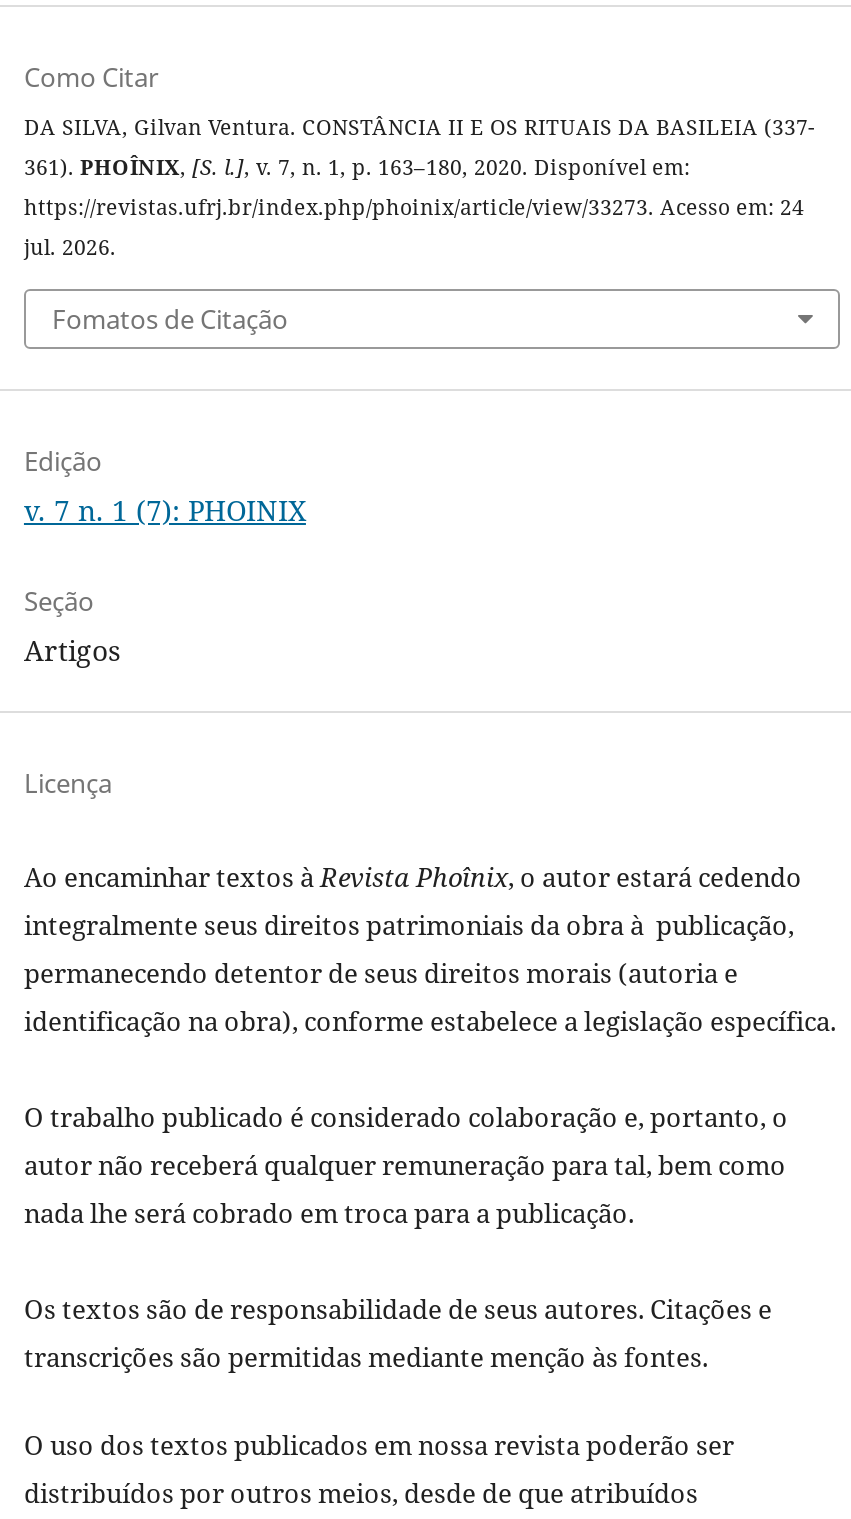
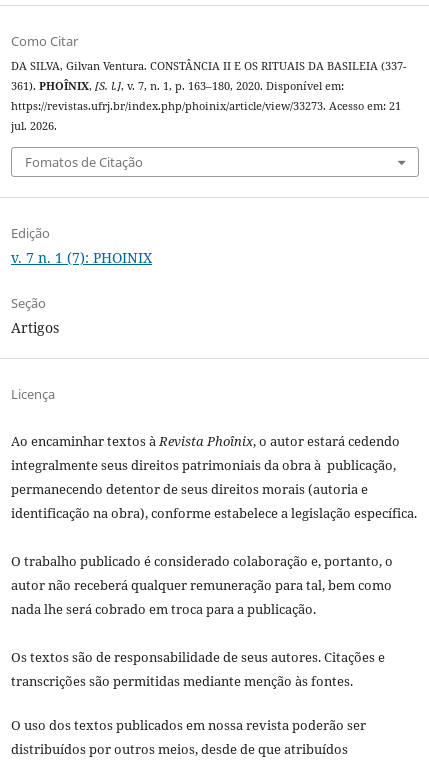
- https://revistas.ufrj.br/index.php/phoinix/article/view/33273. Acesso em: 24
+ https://revistas.ufrj.br/index.php/phoinix/article/view/33273. Acesso em: 21
